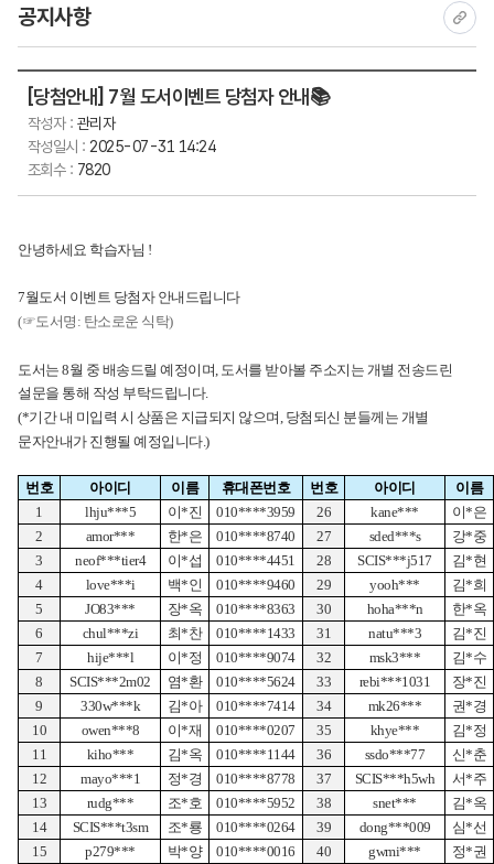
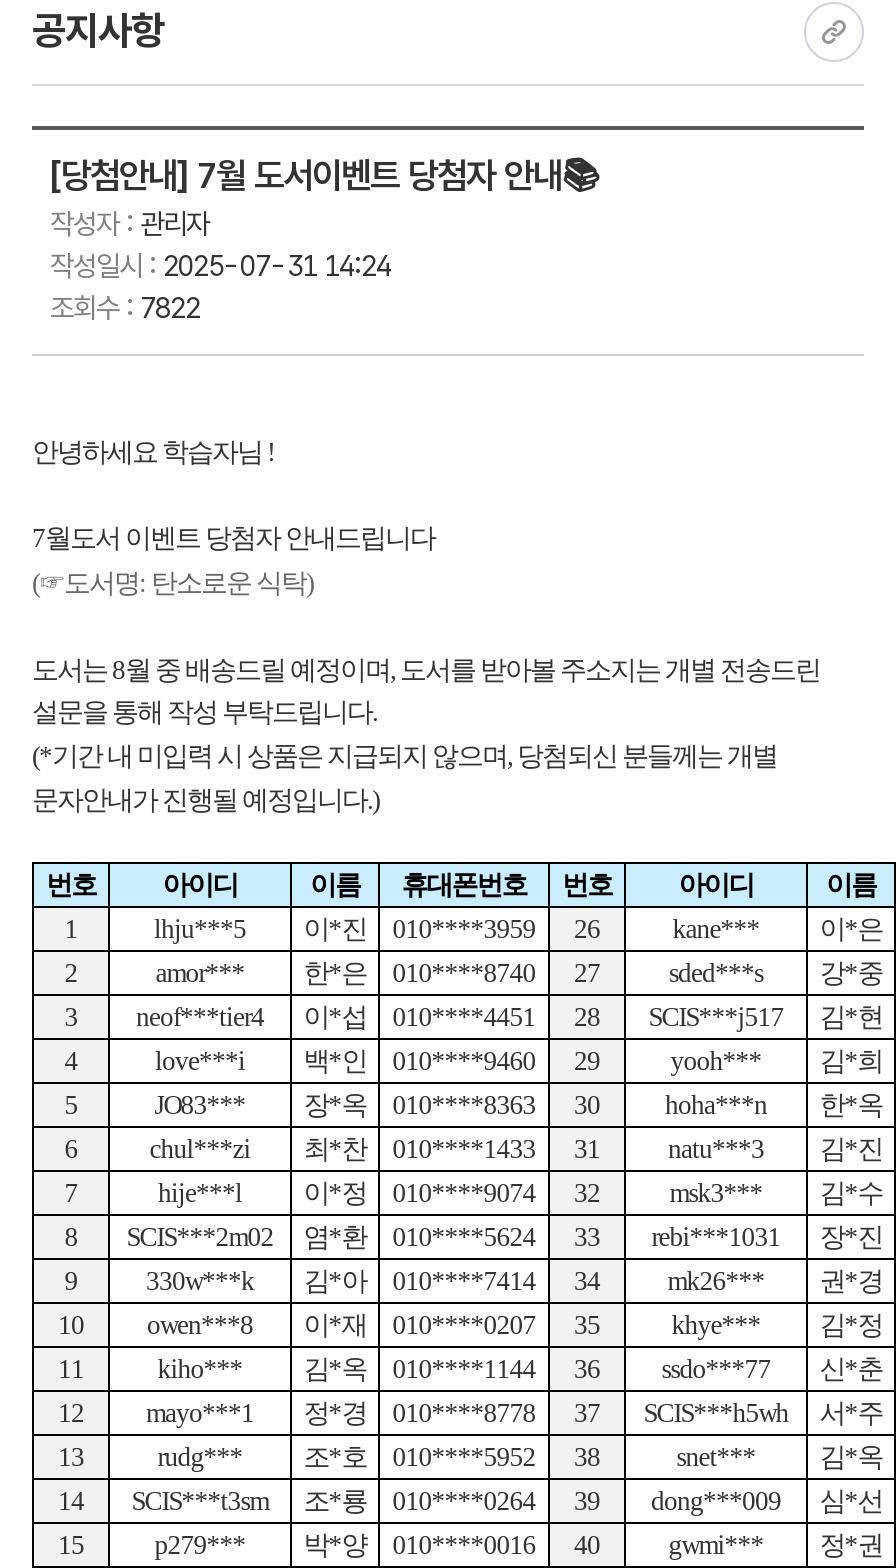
- 조회수 : 7820
+ 조회수 : 7822
